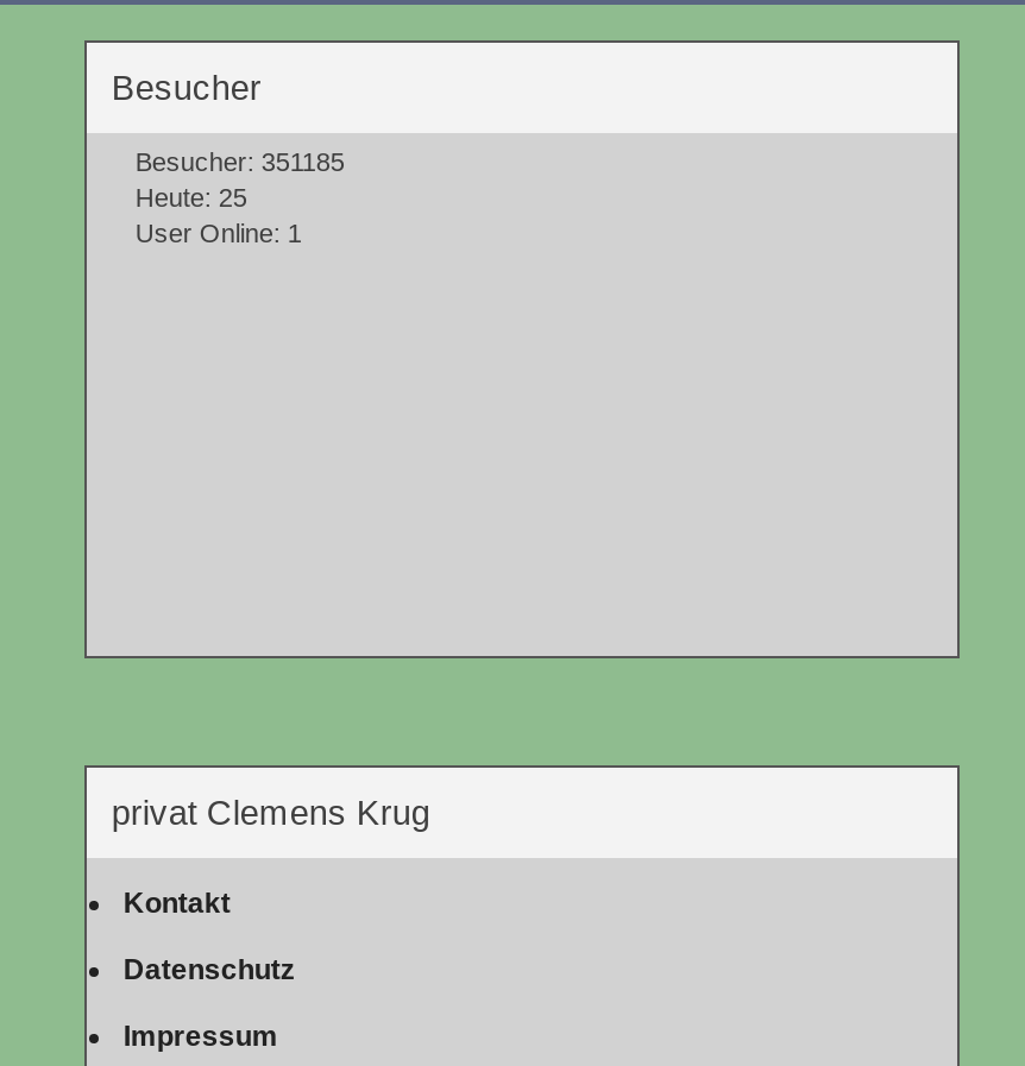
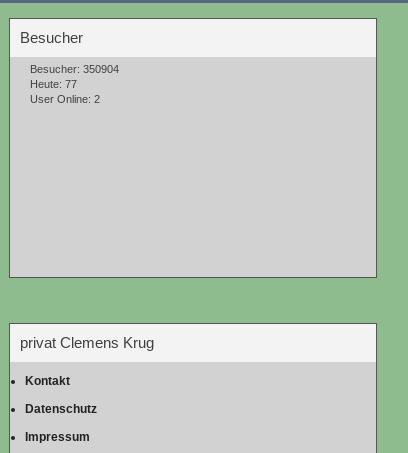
- Besucher: 351185
+ Besucher: 350904

- Heute: 25
+ Heute: 77

- User Online: 1
+ User Online: 2
